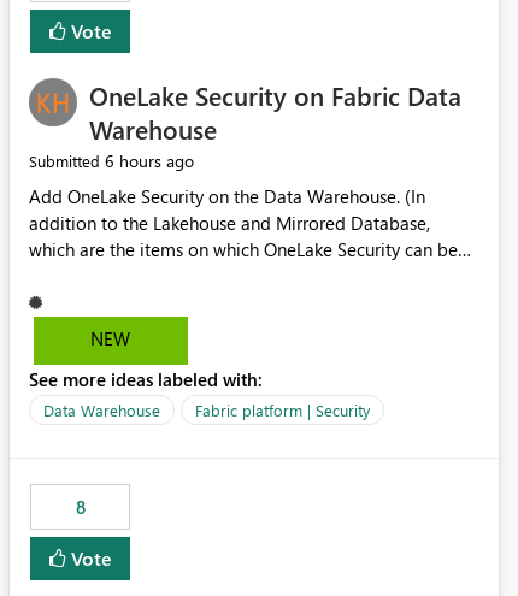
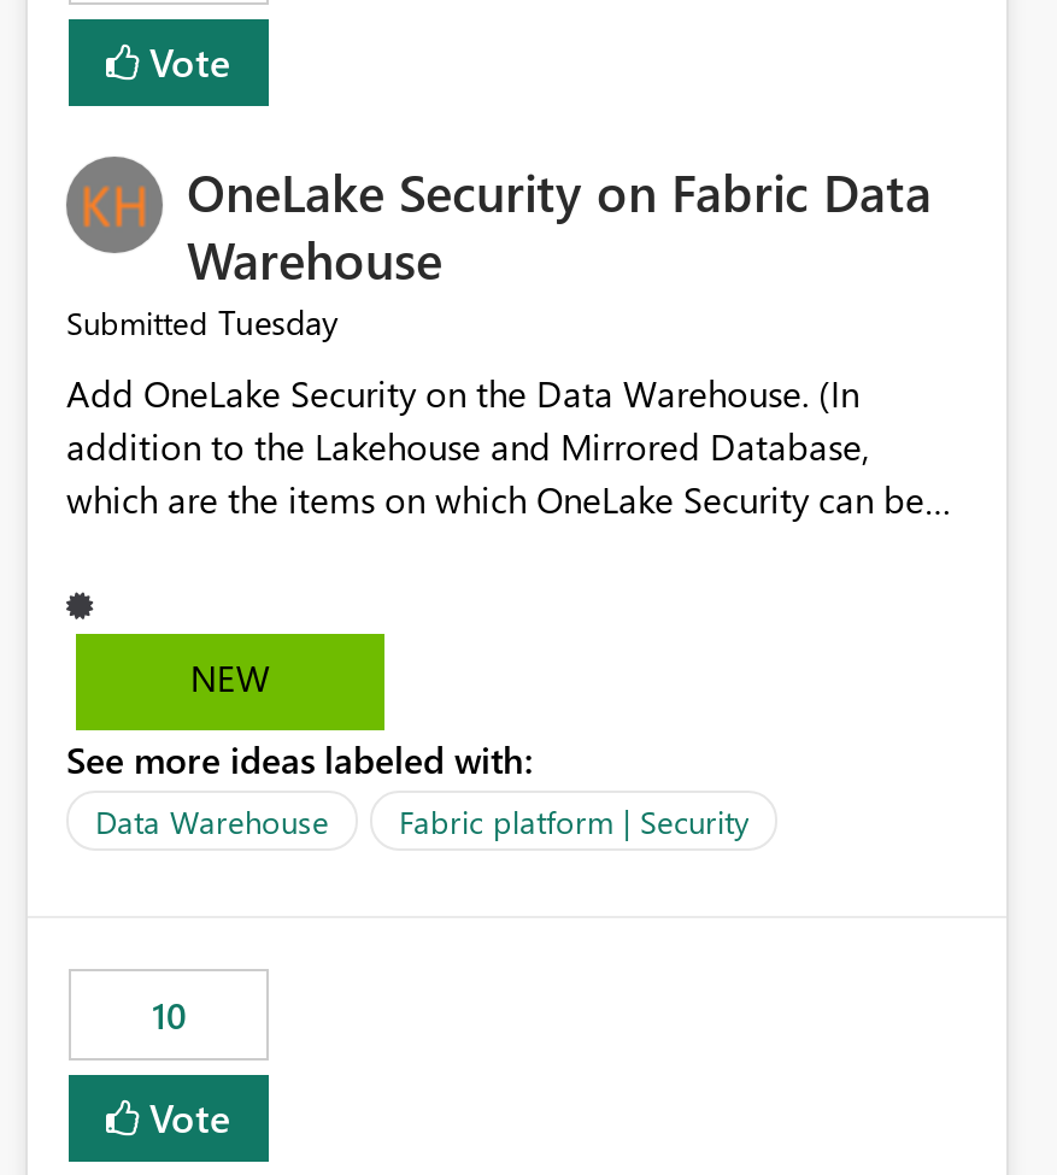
- Submitted 6 hours ago
+ Submitted Tuesday

- 8
+ 10
